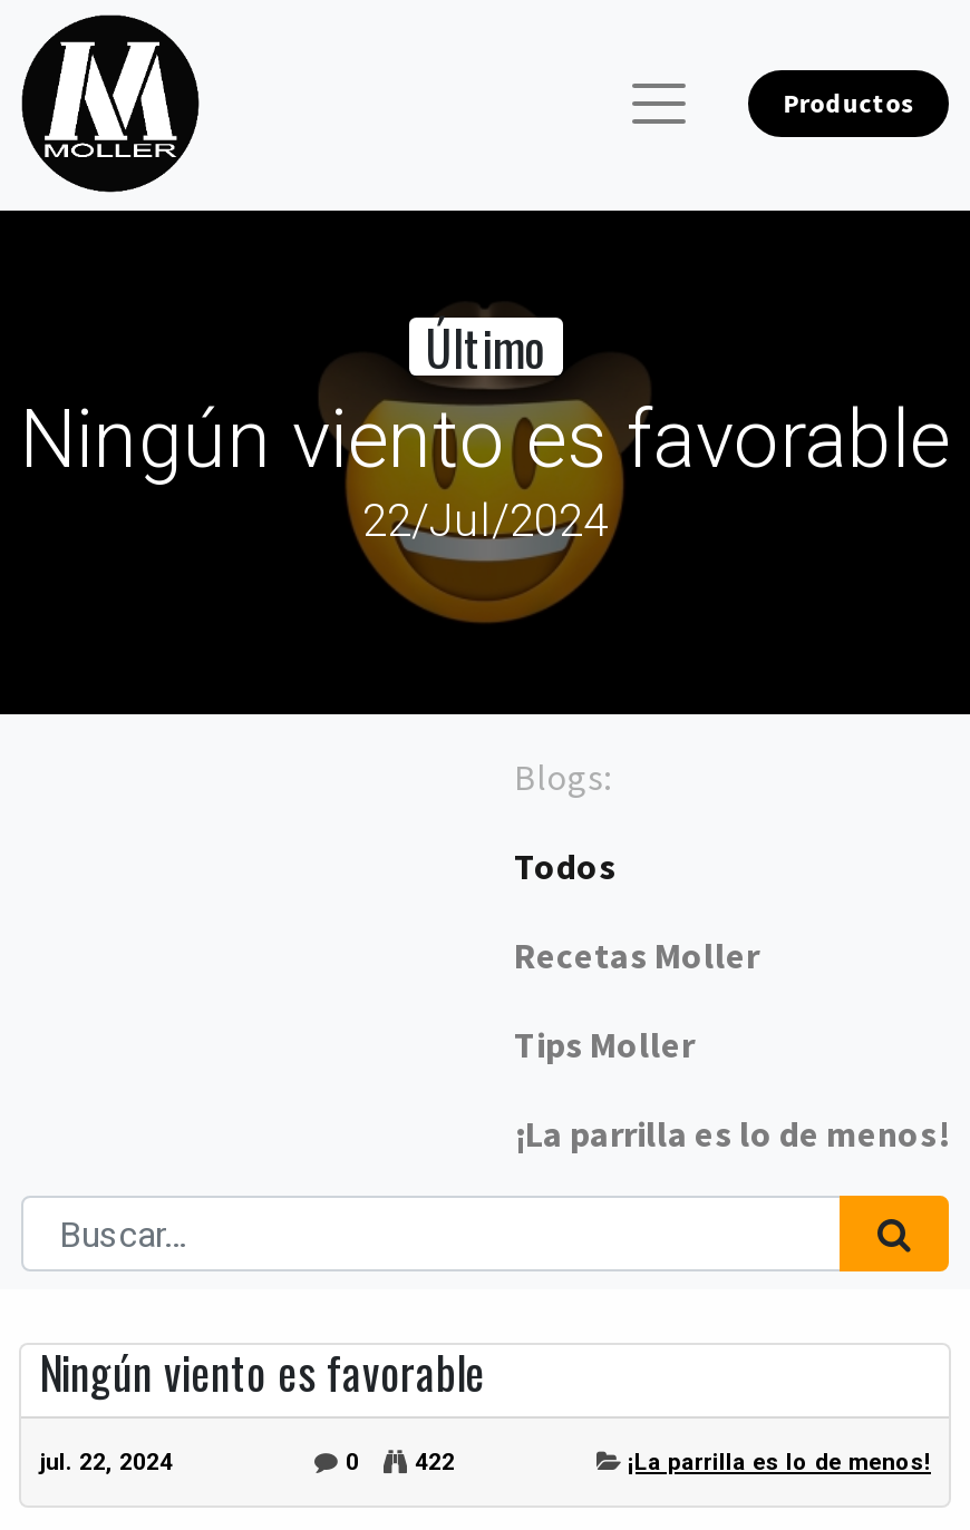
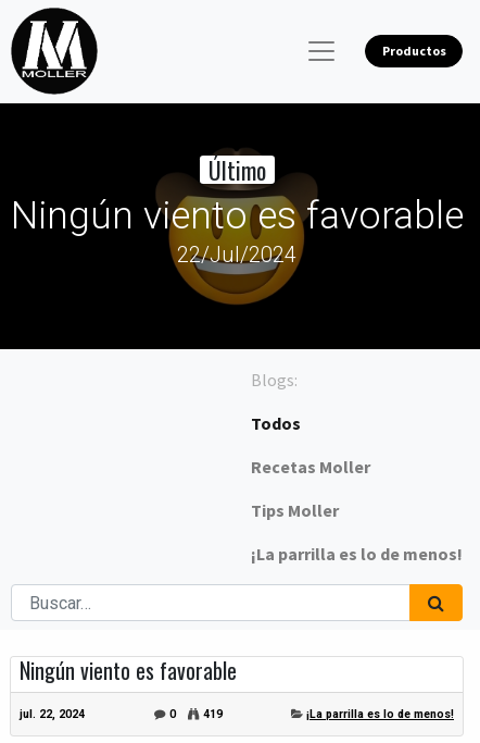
- 0 422
+ 0 419
